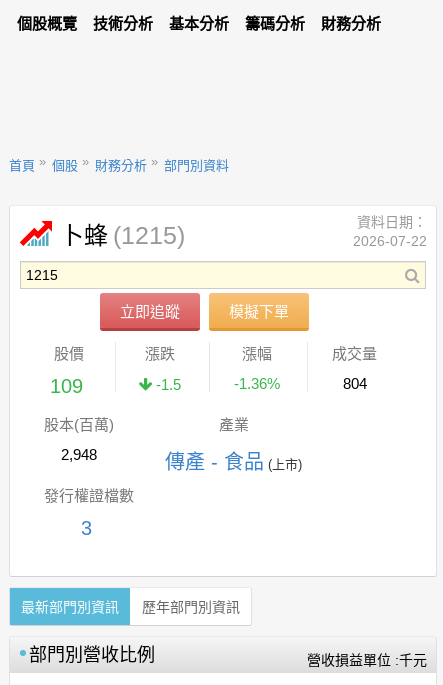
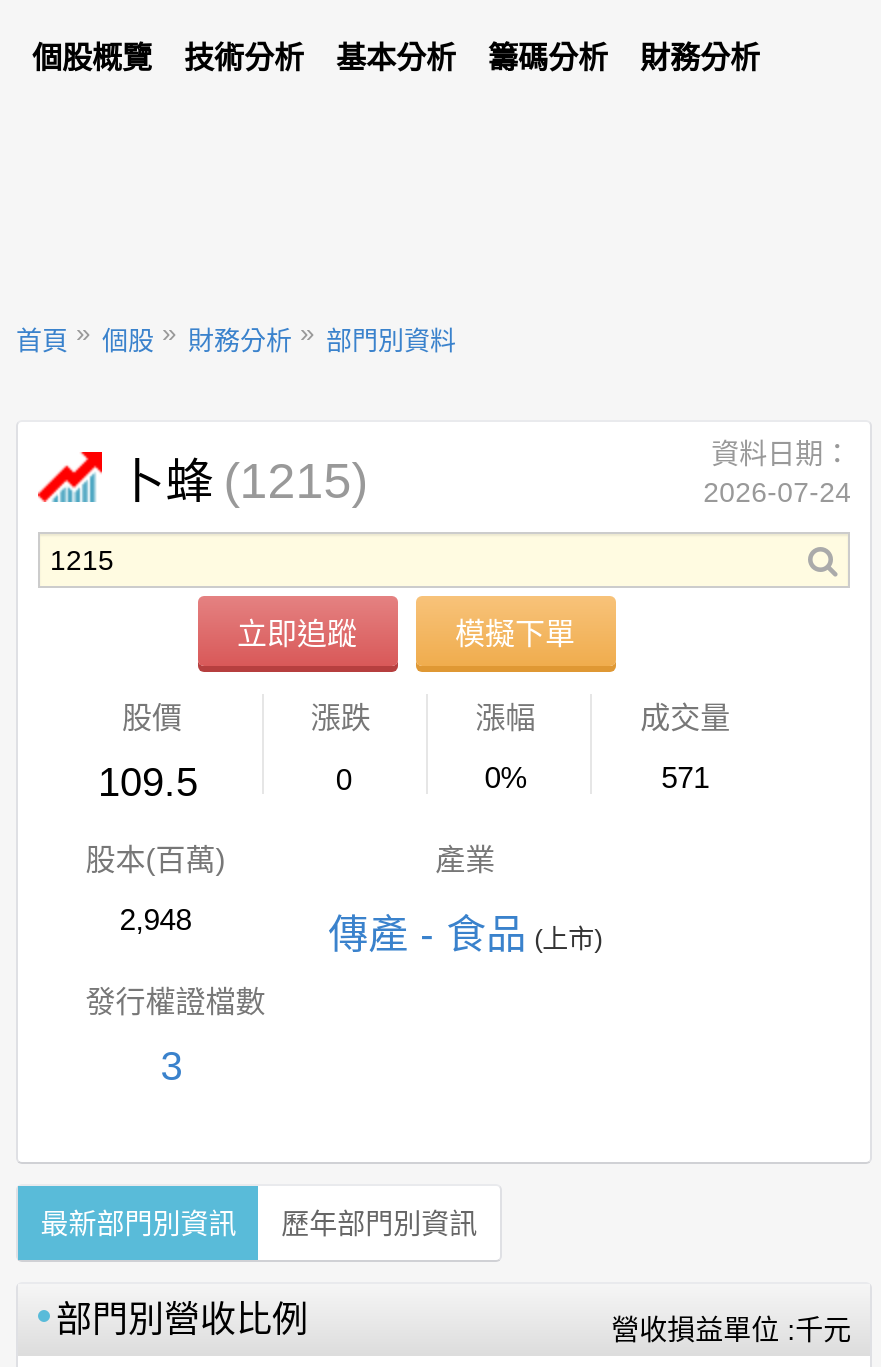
- 2026-07-22
+ 2026-07-24

- 109
+ 109.5

- -1.5
+ 0

- -1.36%
+ 0%

- 804
+ 571
